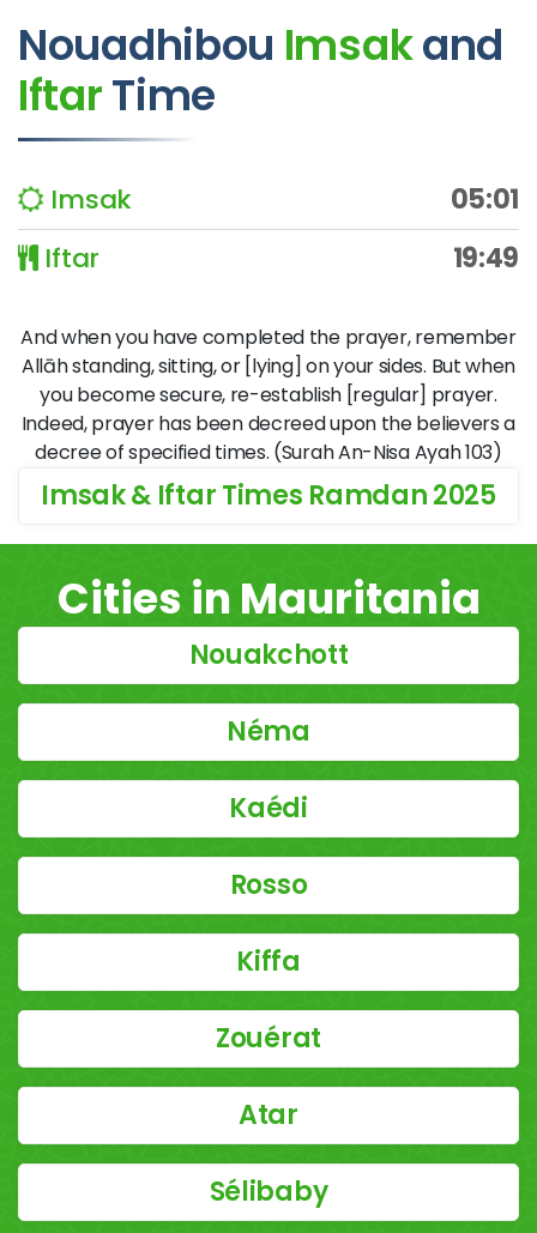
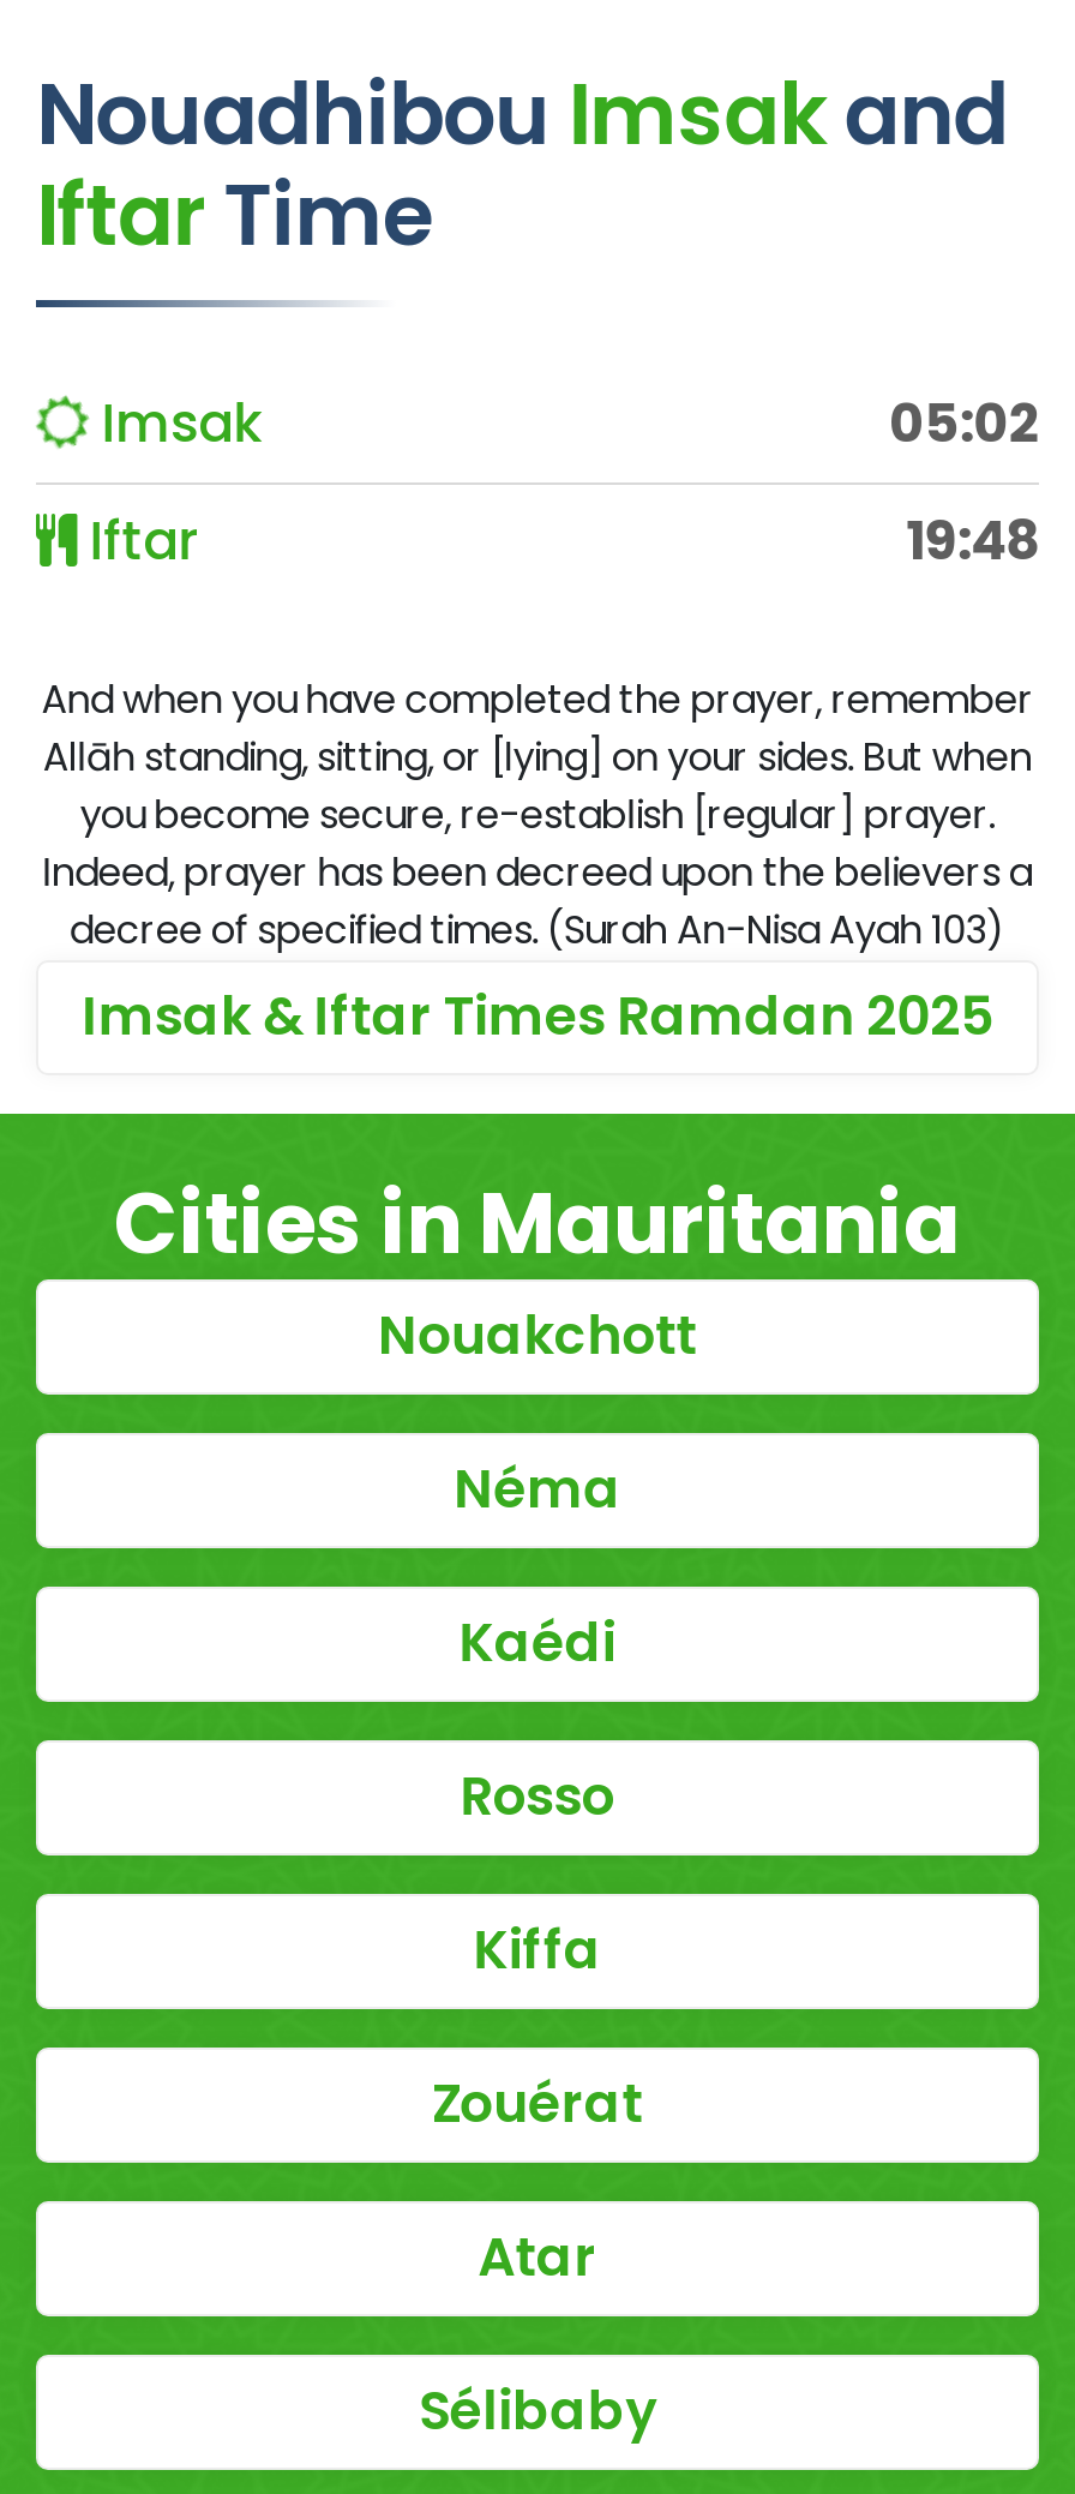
- 05:01
+ 05:02

- 19:49
+ 19:48
